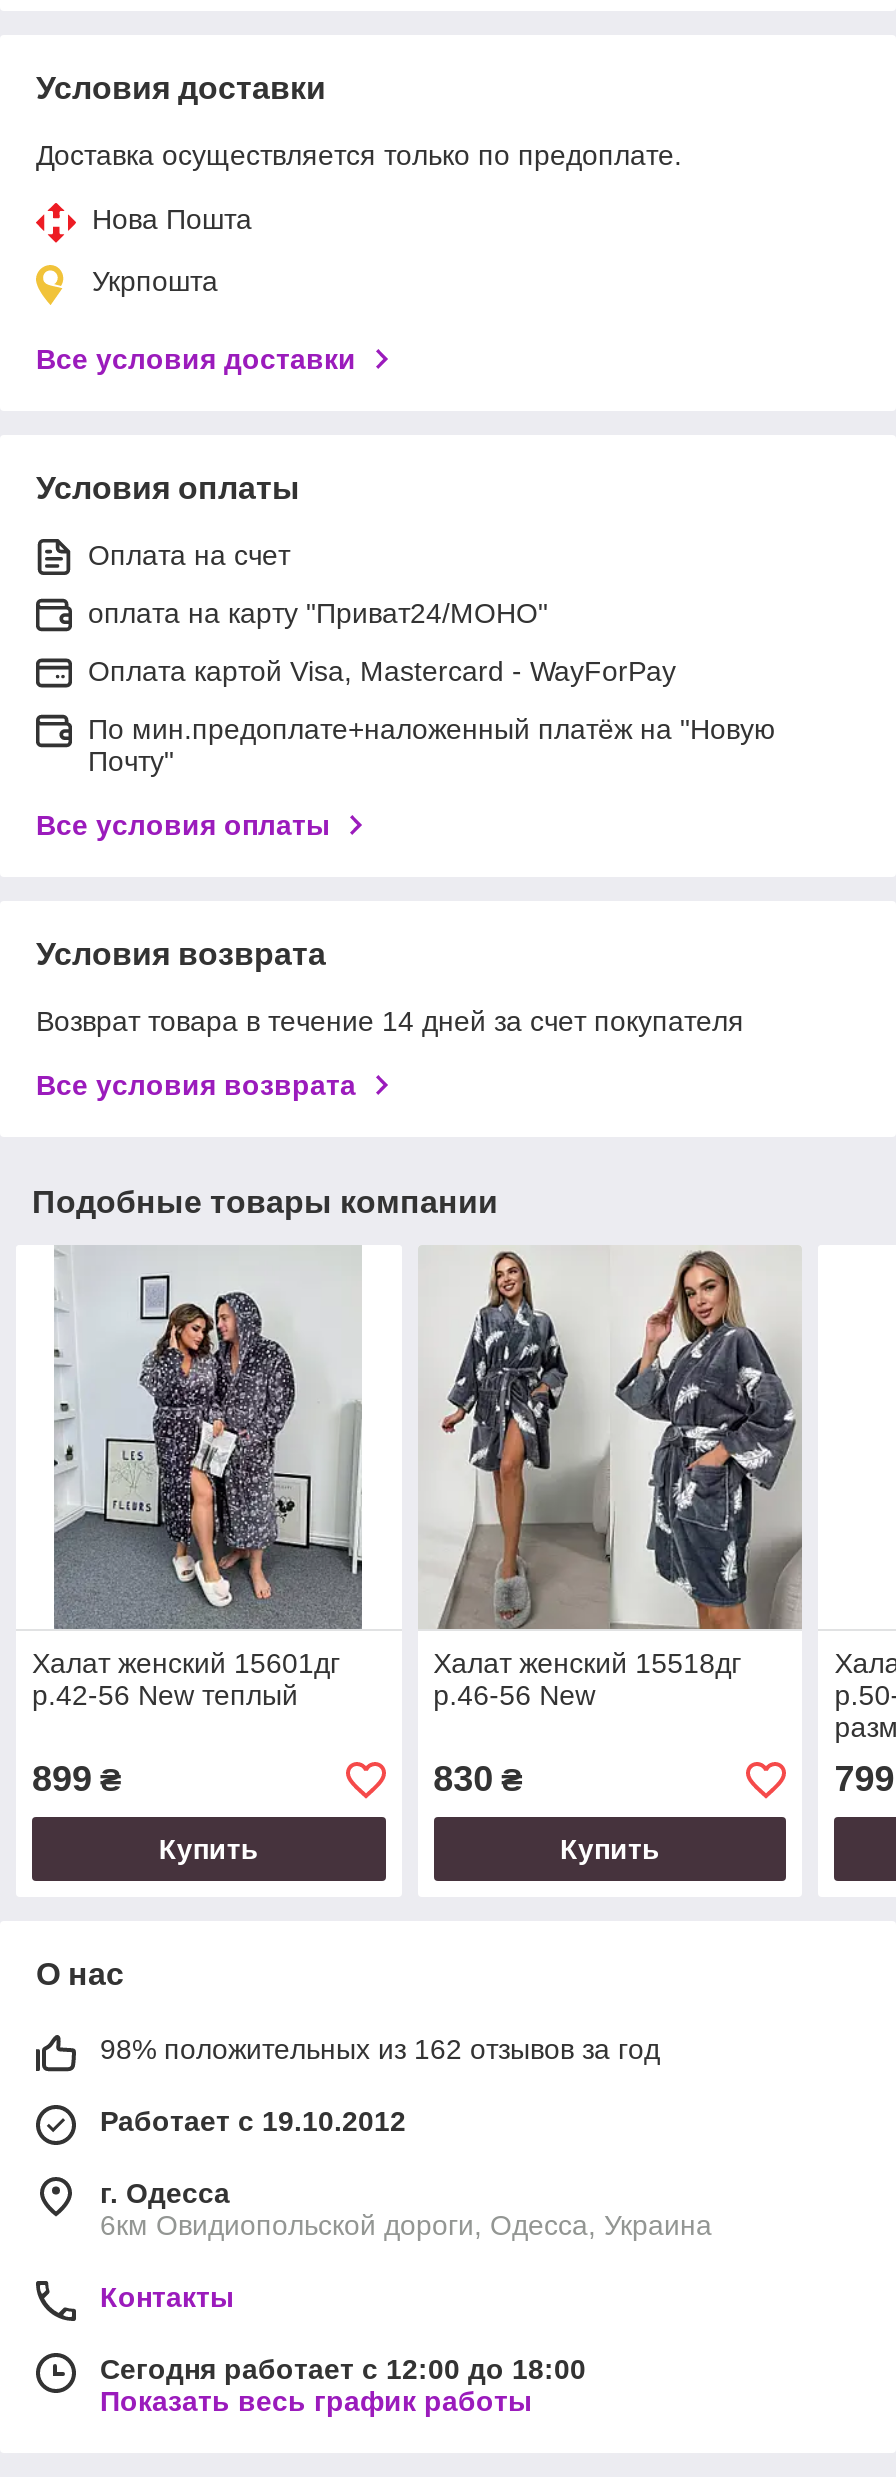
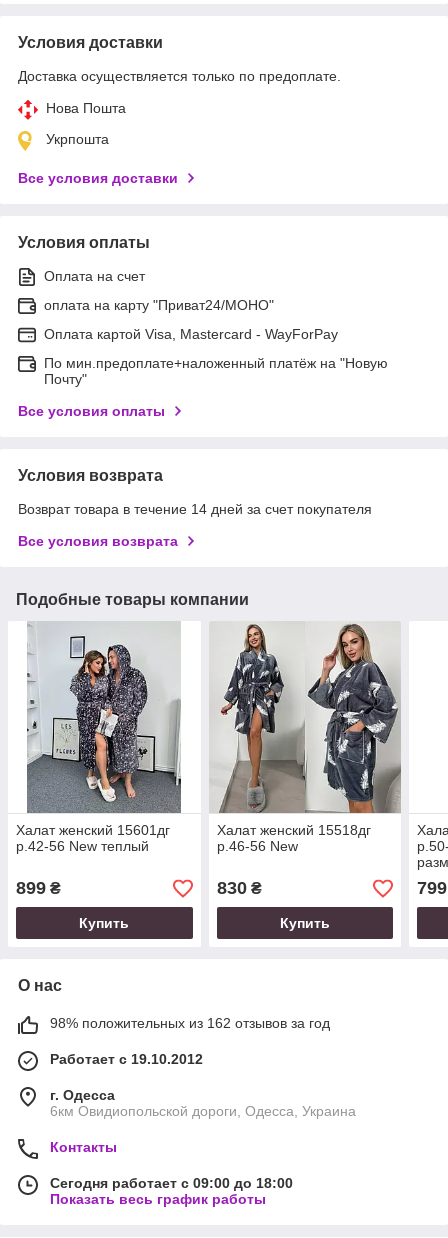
- Сегодня работает с 12:00 до 18:00
+ Сегодня работает с 09:00 до 18:00
